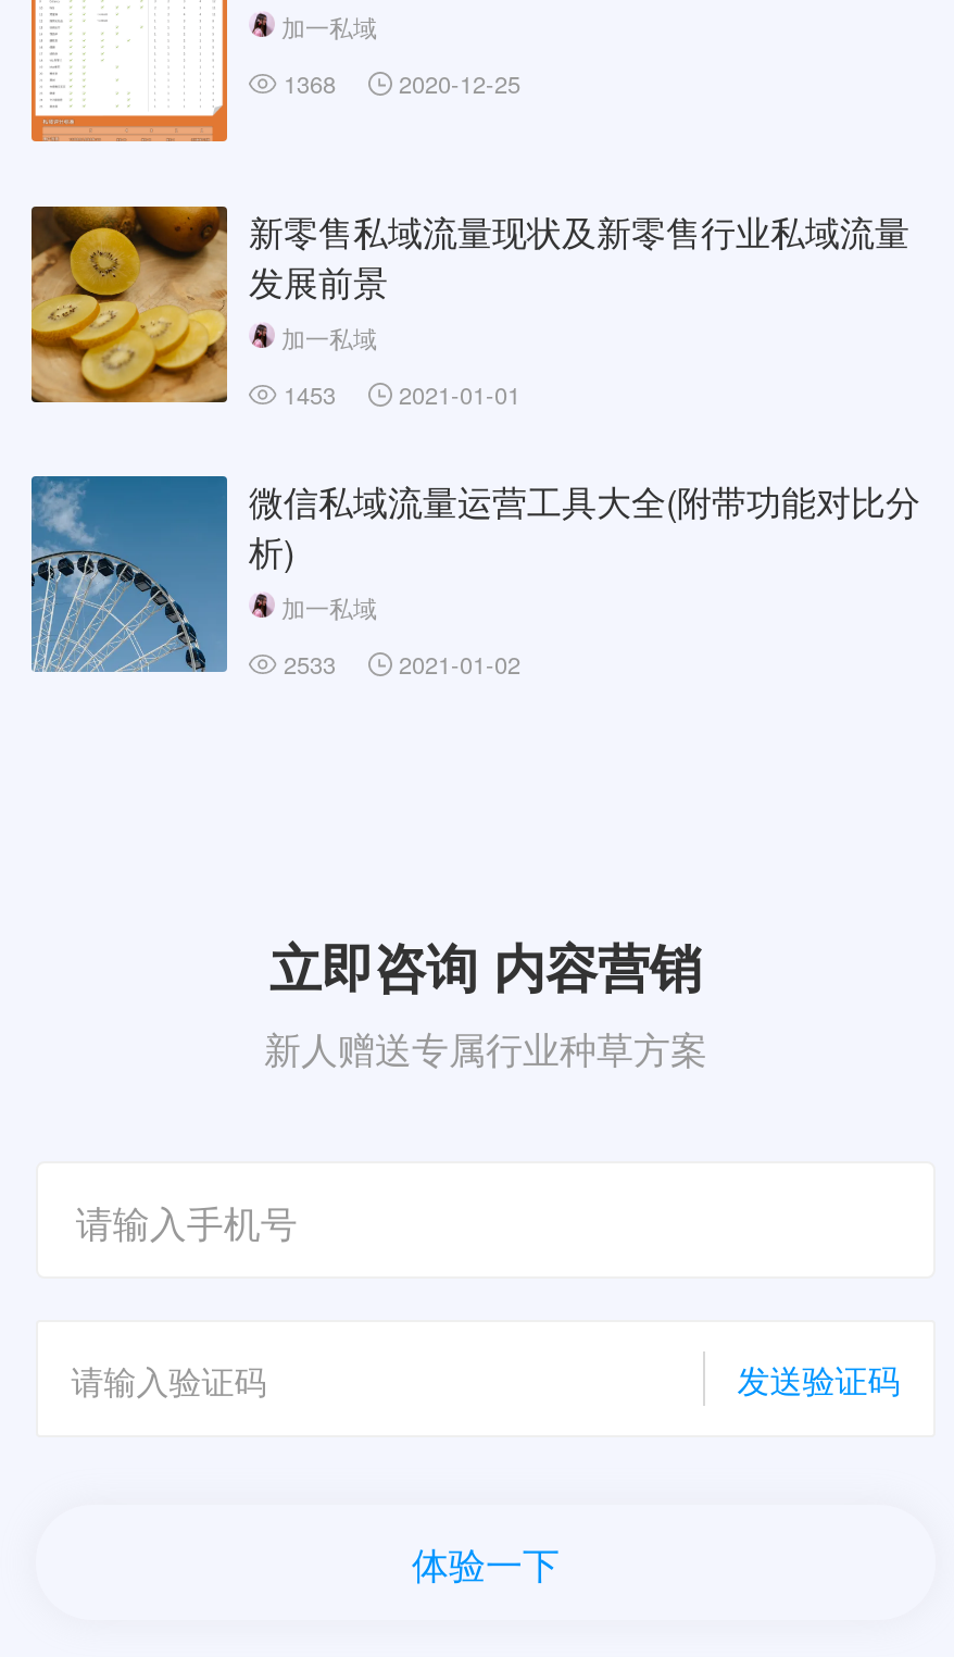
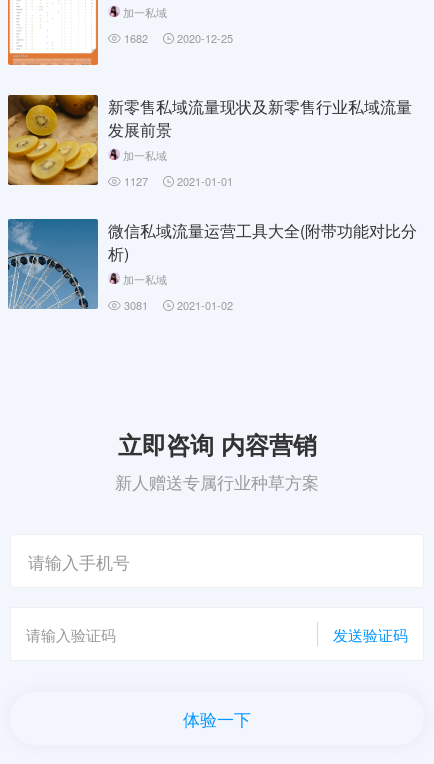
- 1368 2020-12-25
+ 1682 2020-12-25

- 1453 2021-01-01
+ 1127 2021-01-01

- 2533 2021-01-02
+ 3081 2021-01-02
